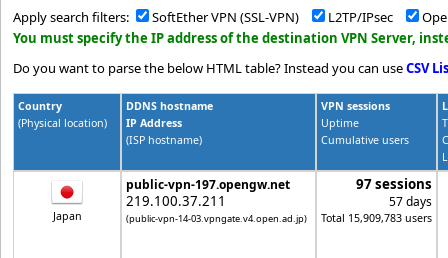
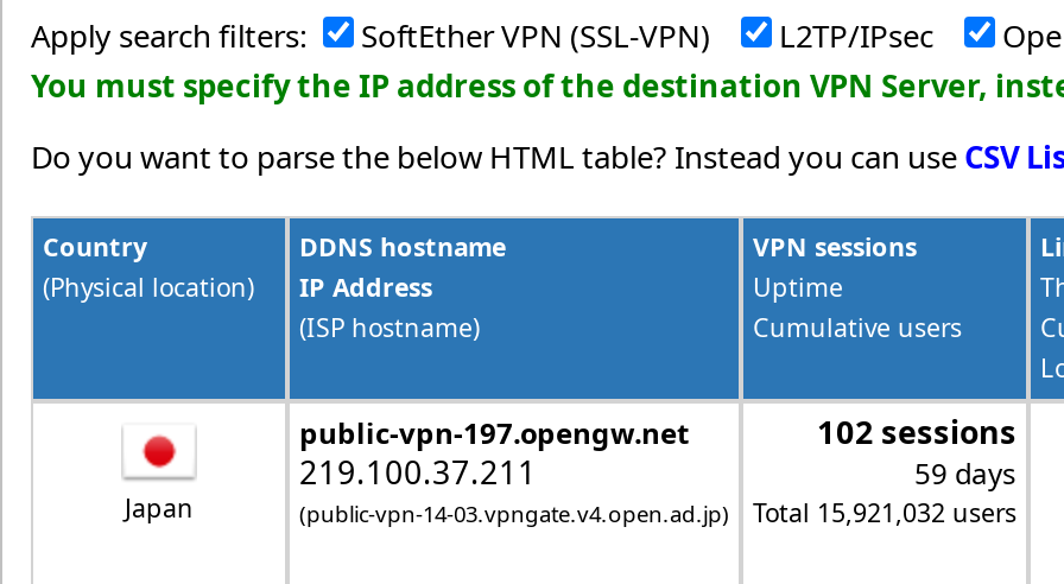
- 97 sessions
+ 102 sessions

- 57 days
+ 59 days

- (public-vpn-14-03.vpngate.v4.open.ad.jp) Total 15,909,783 users
+ (public-vpn-14-03.vpngate.v4.open.ad.jp) Total 15,921,032 users
